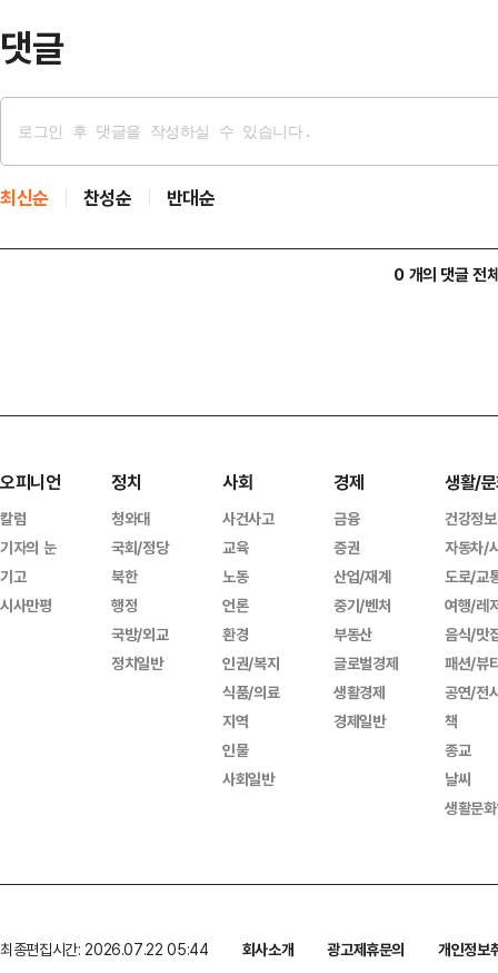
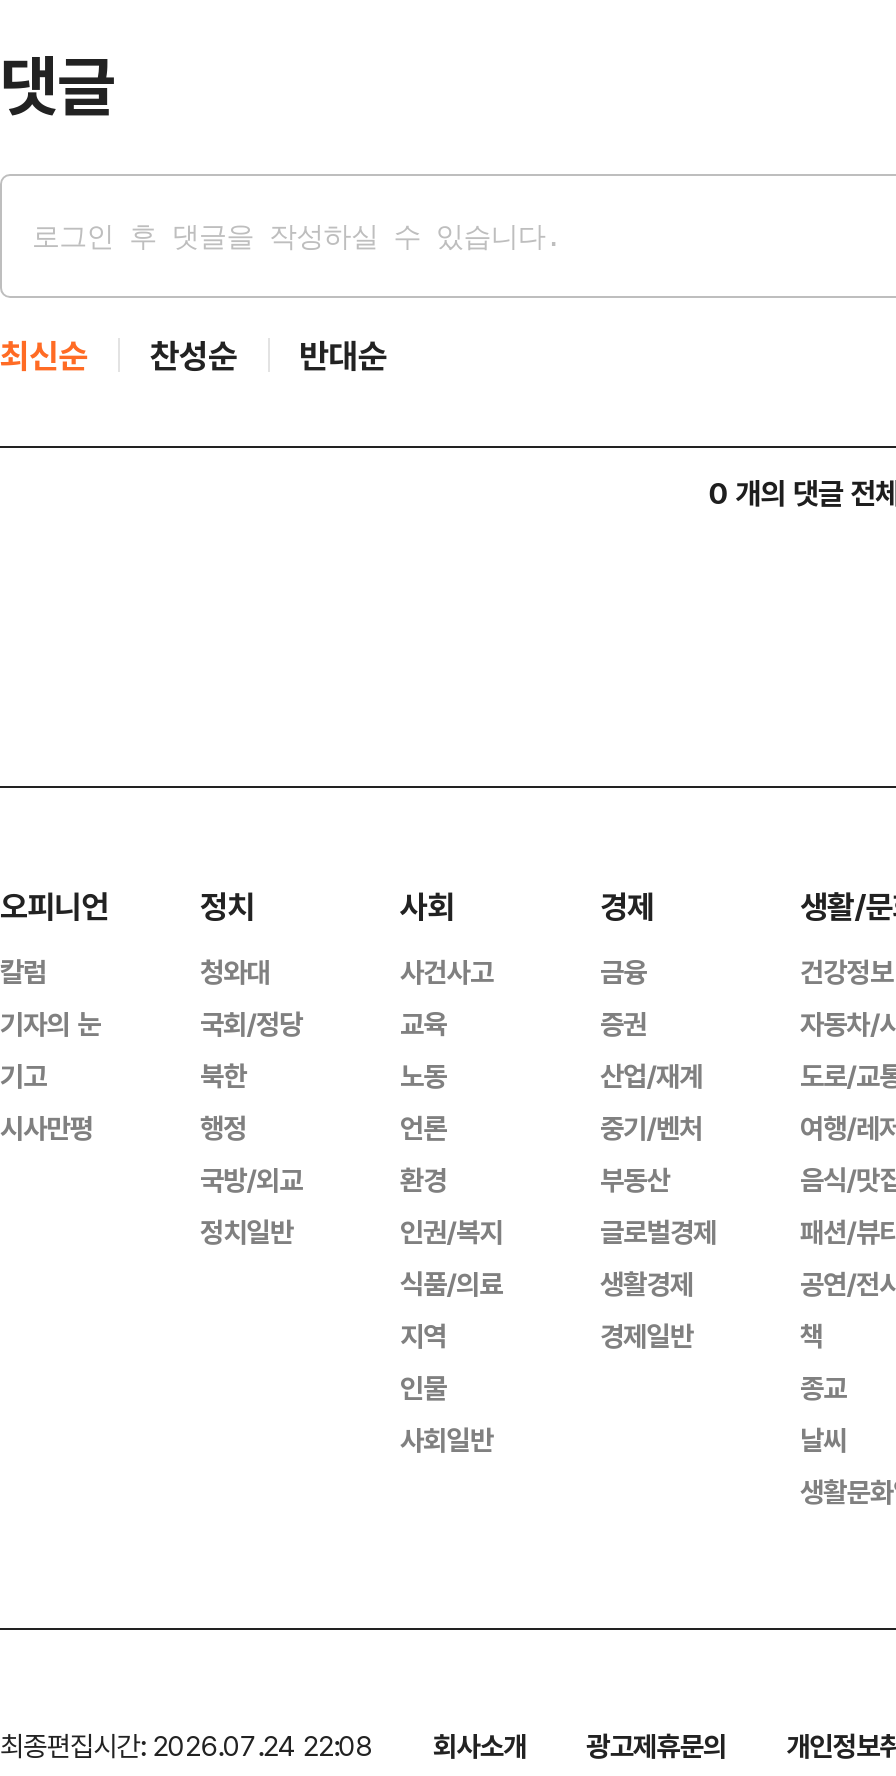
- 최종편집시간: 2026.07.22 05:44
+ 최종편집시간: 2026.07.24 22:08
